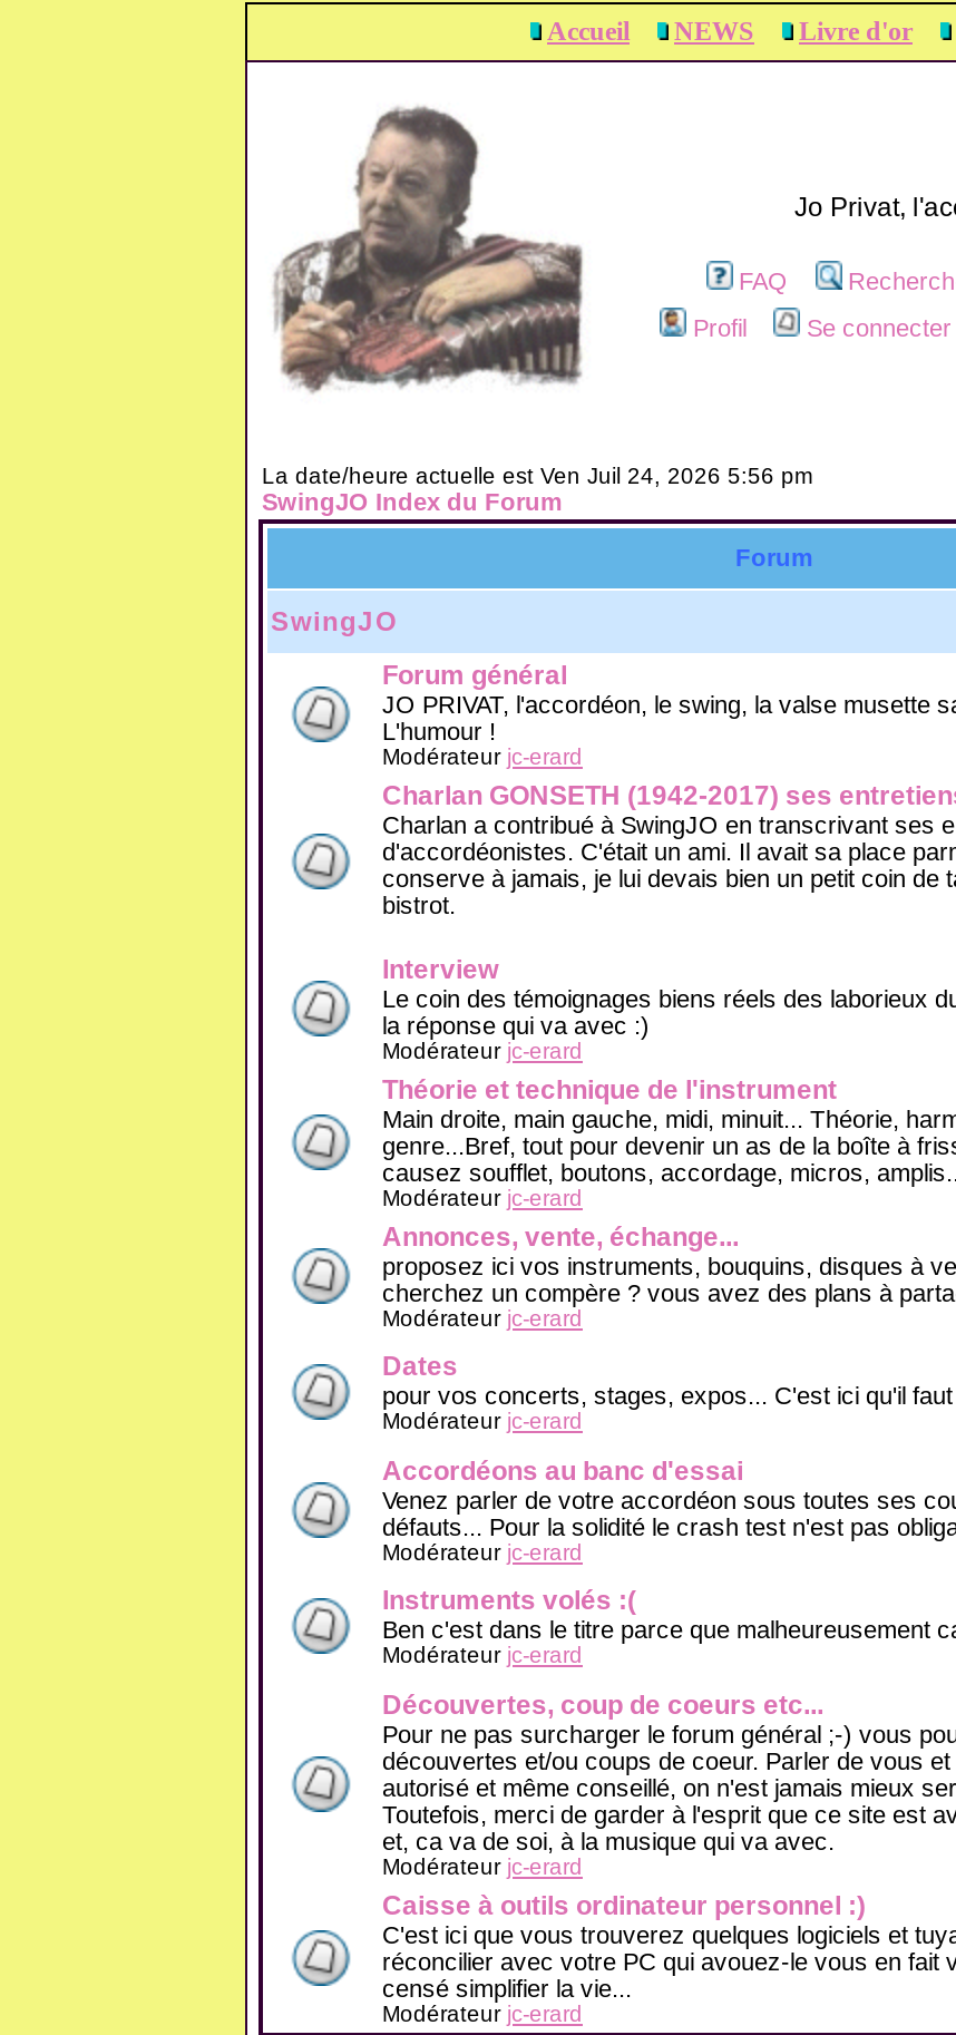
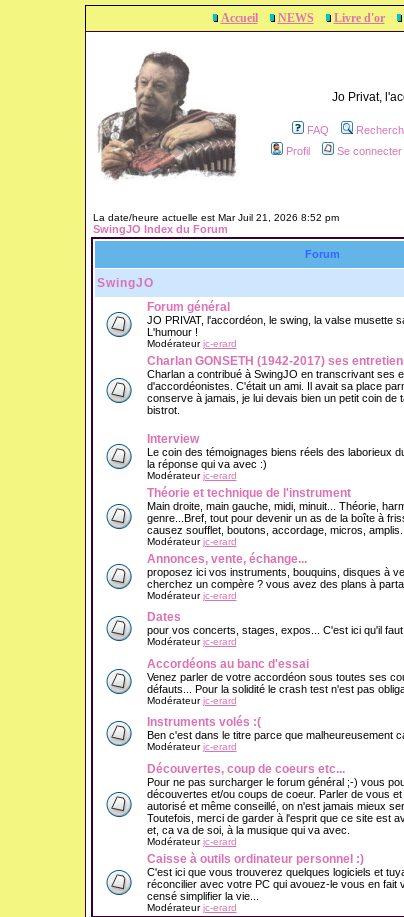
- La date/heure actuelle est Ven Juil 24, 2026 5:56 pm
+ La date/heure actuelle est Mar Juil 21, 2026 8:52 pm
